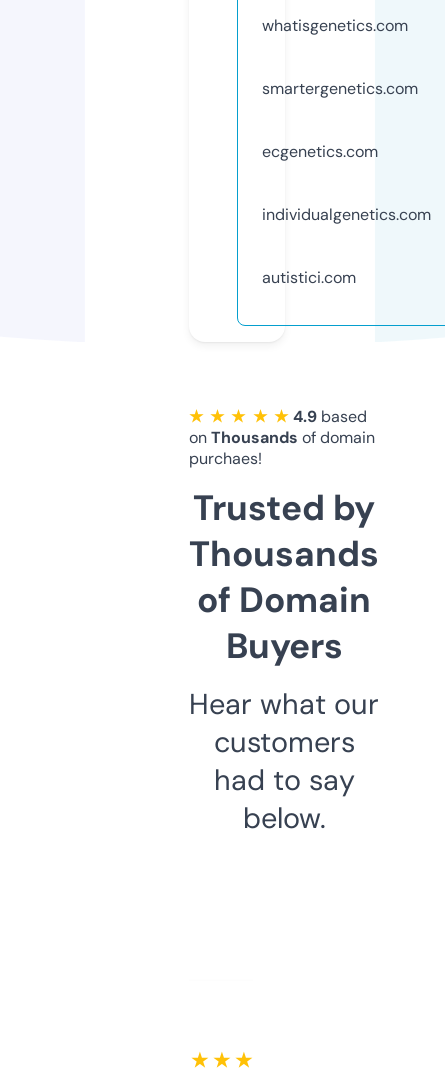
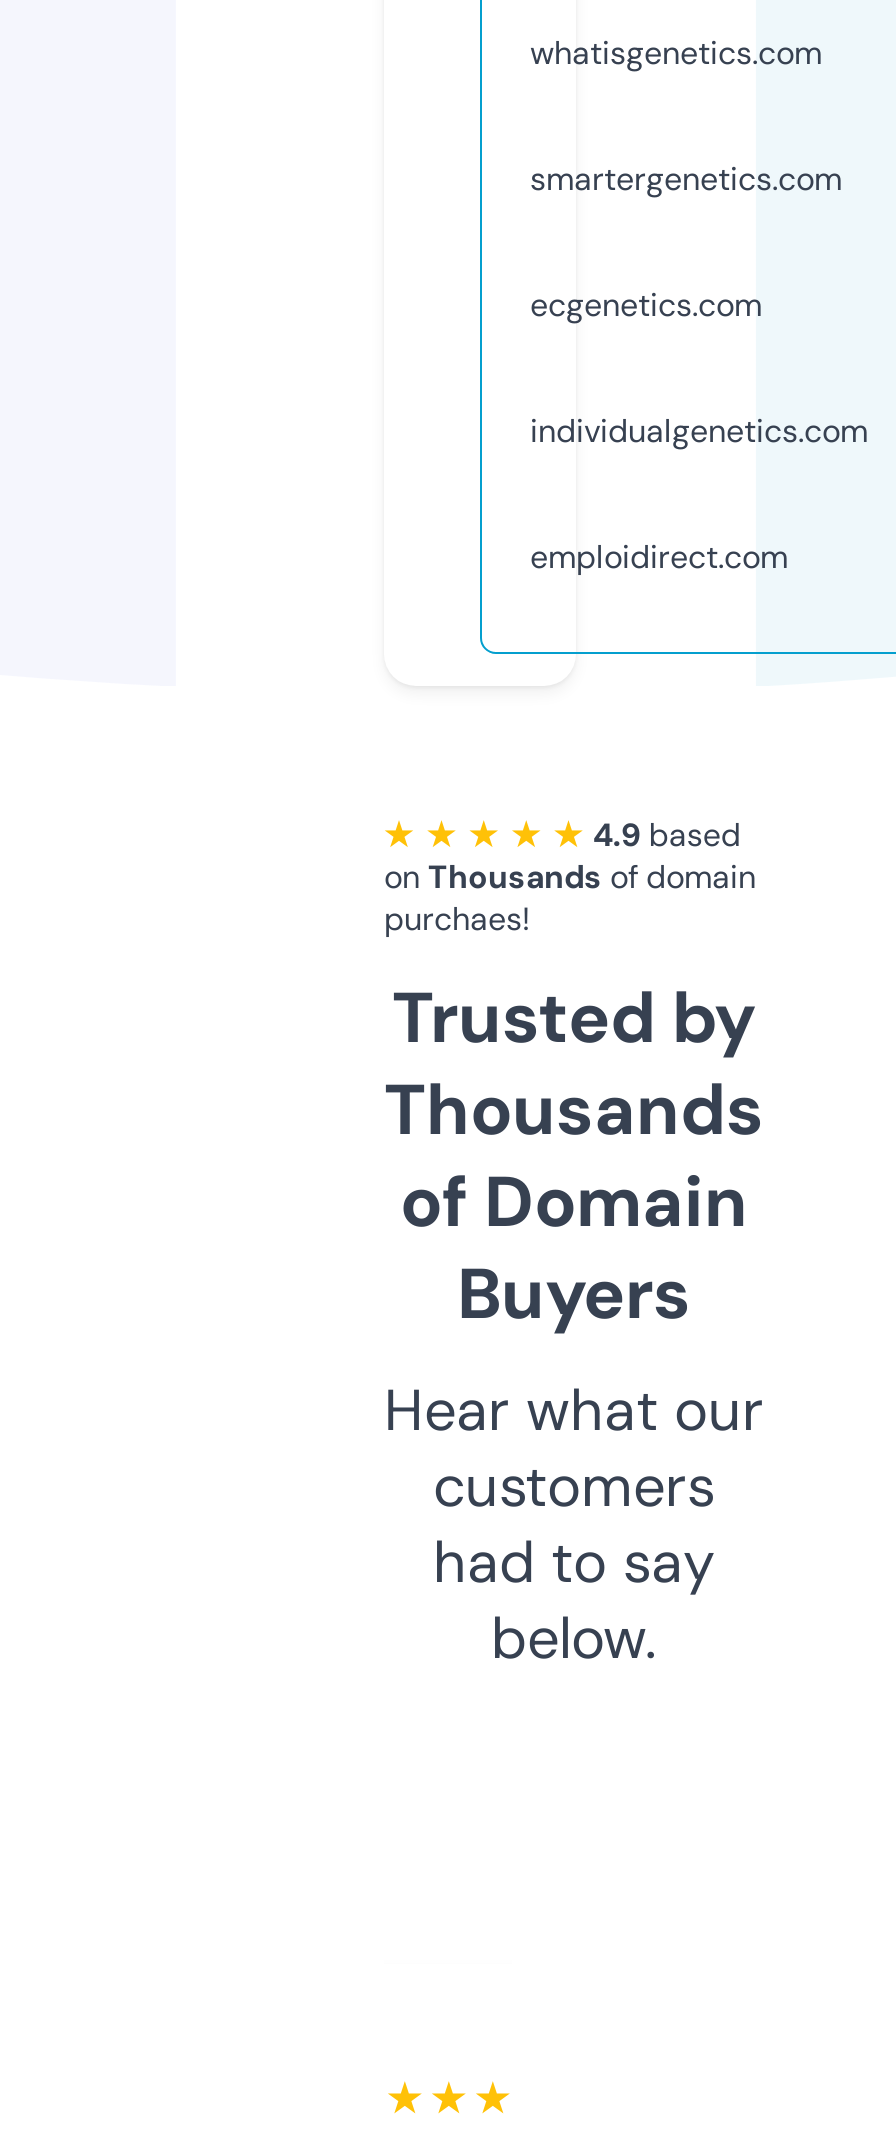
- autistici.com
+ emploidirect.com
